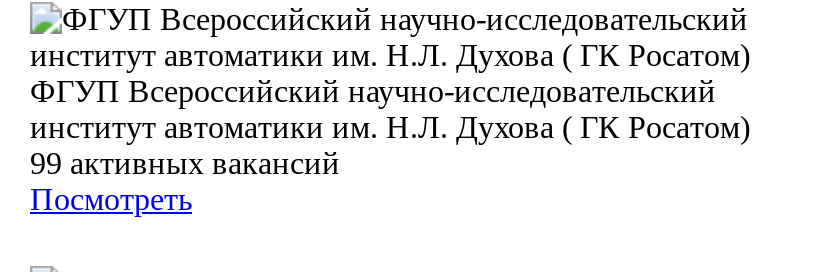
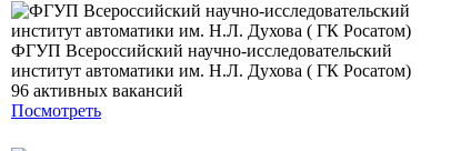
- 99 активных вакансий
+ 96 активных вакансий
